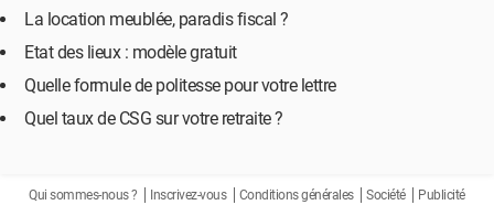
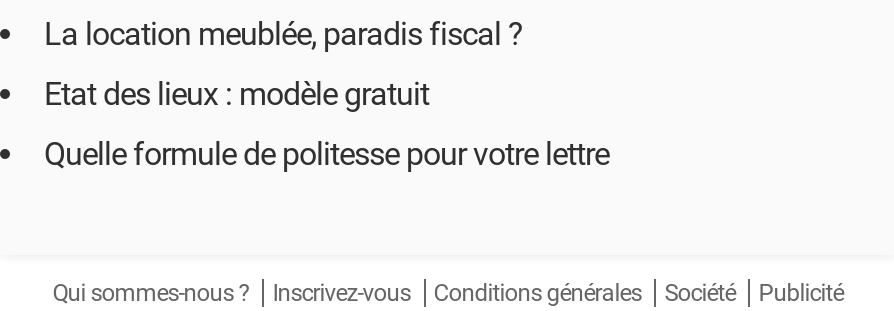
- Quel taux de CSG sur votre retraite ?
